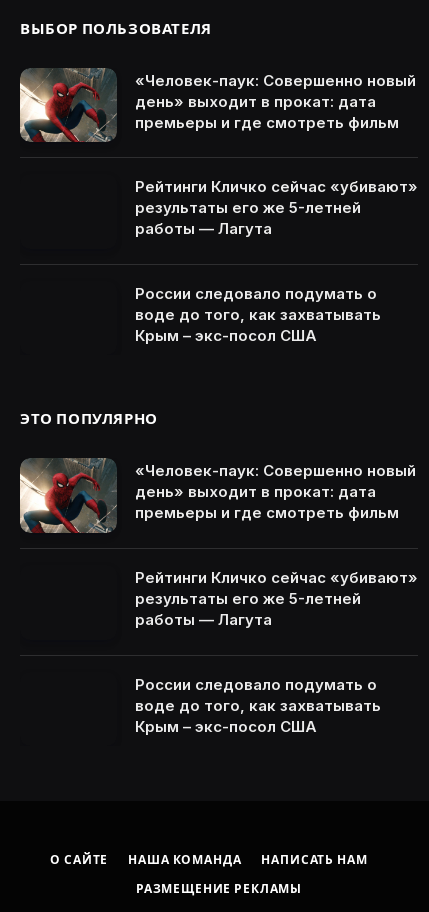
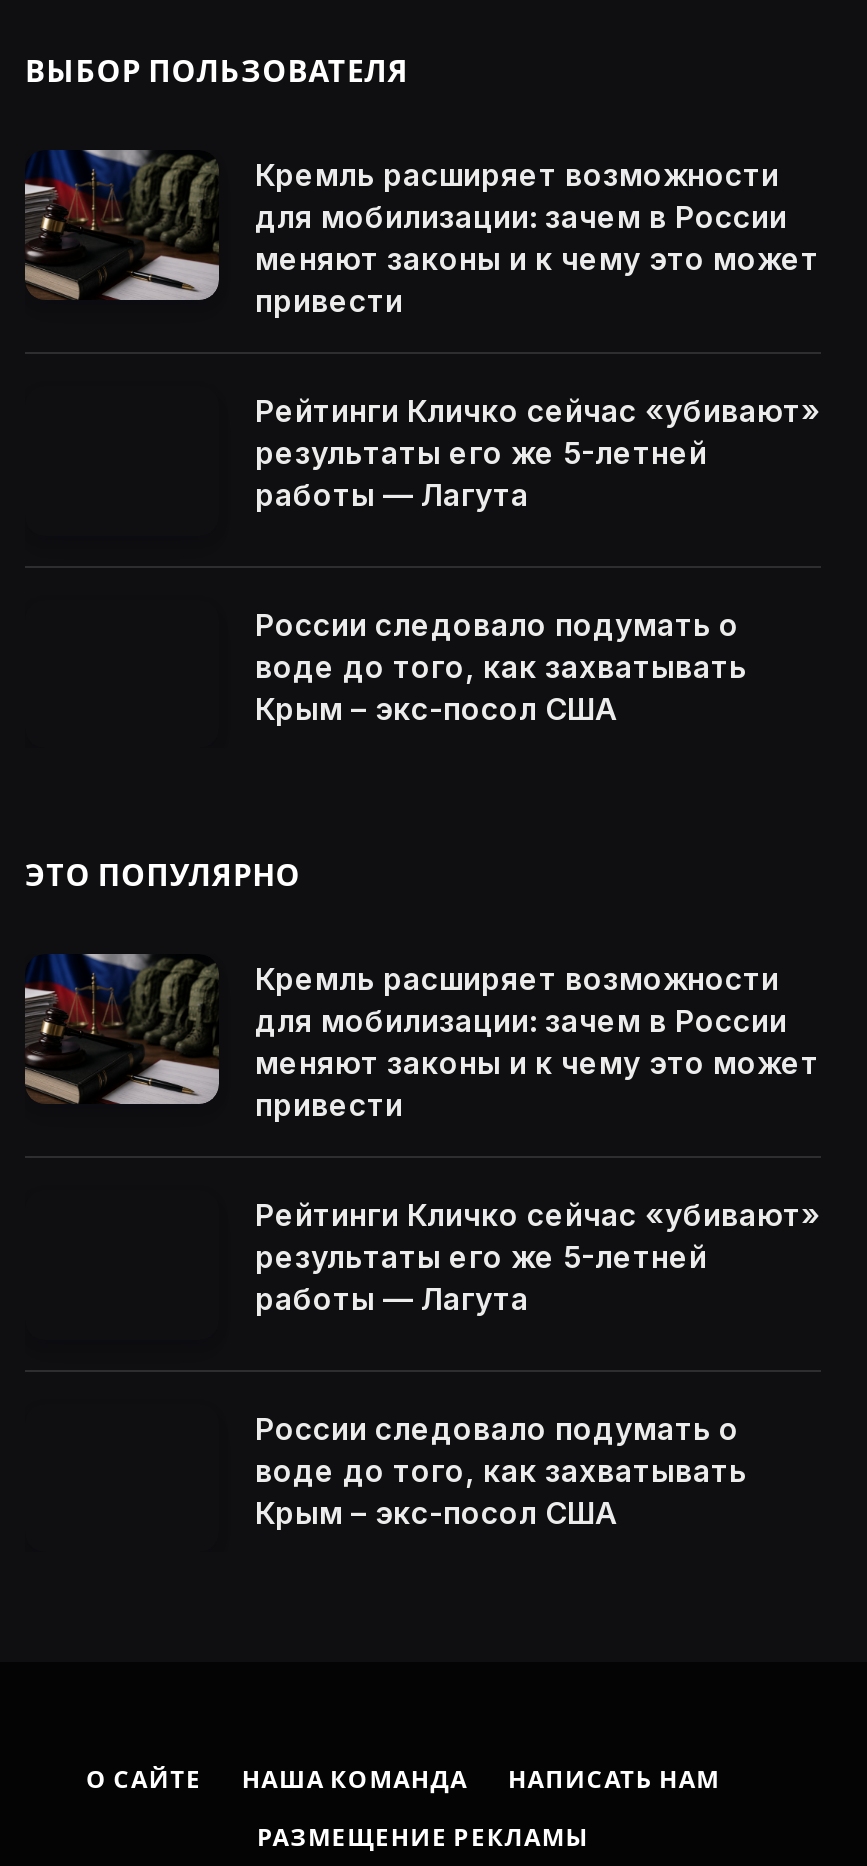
- [image]
- «Человек-паук: Совершенно новый
- день» выходит в прокат: дата
- премьеры и где смотреть фильм
+ [image]
+ Кремль расширяет возможности
+ для мобилизации: зачем в России
+ меняют законы и к чему это может
+ привести

- [image]
- «Человек-паук: Совершенно новый
- день» выходит в прокат: дата
- премьеры и где смотреть фильм
+ [image]
+ Кремль расширяет возможности
+ для мобилизации: зачем в России
+ меняют законы и к чему это может
+ привести
